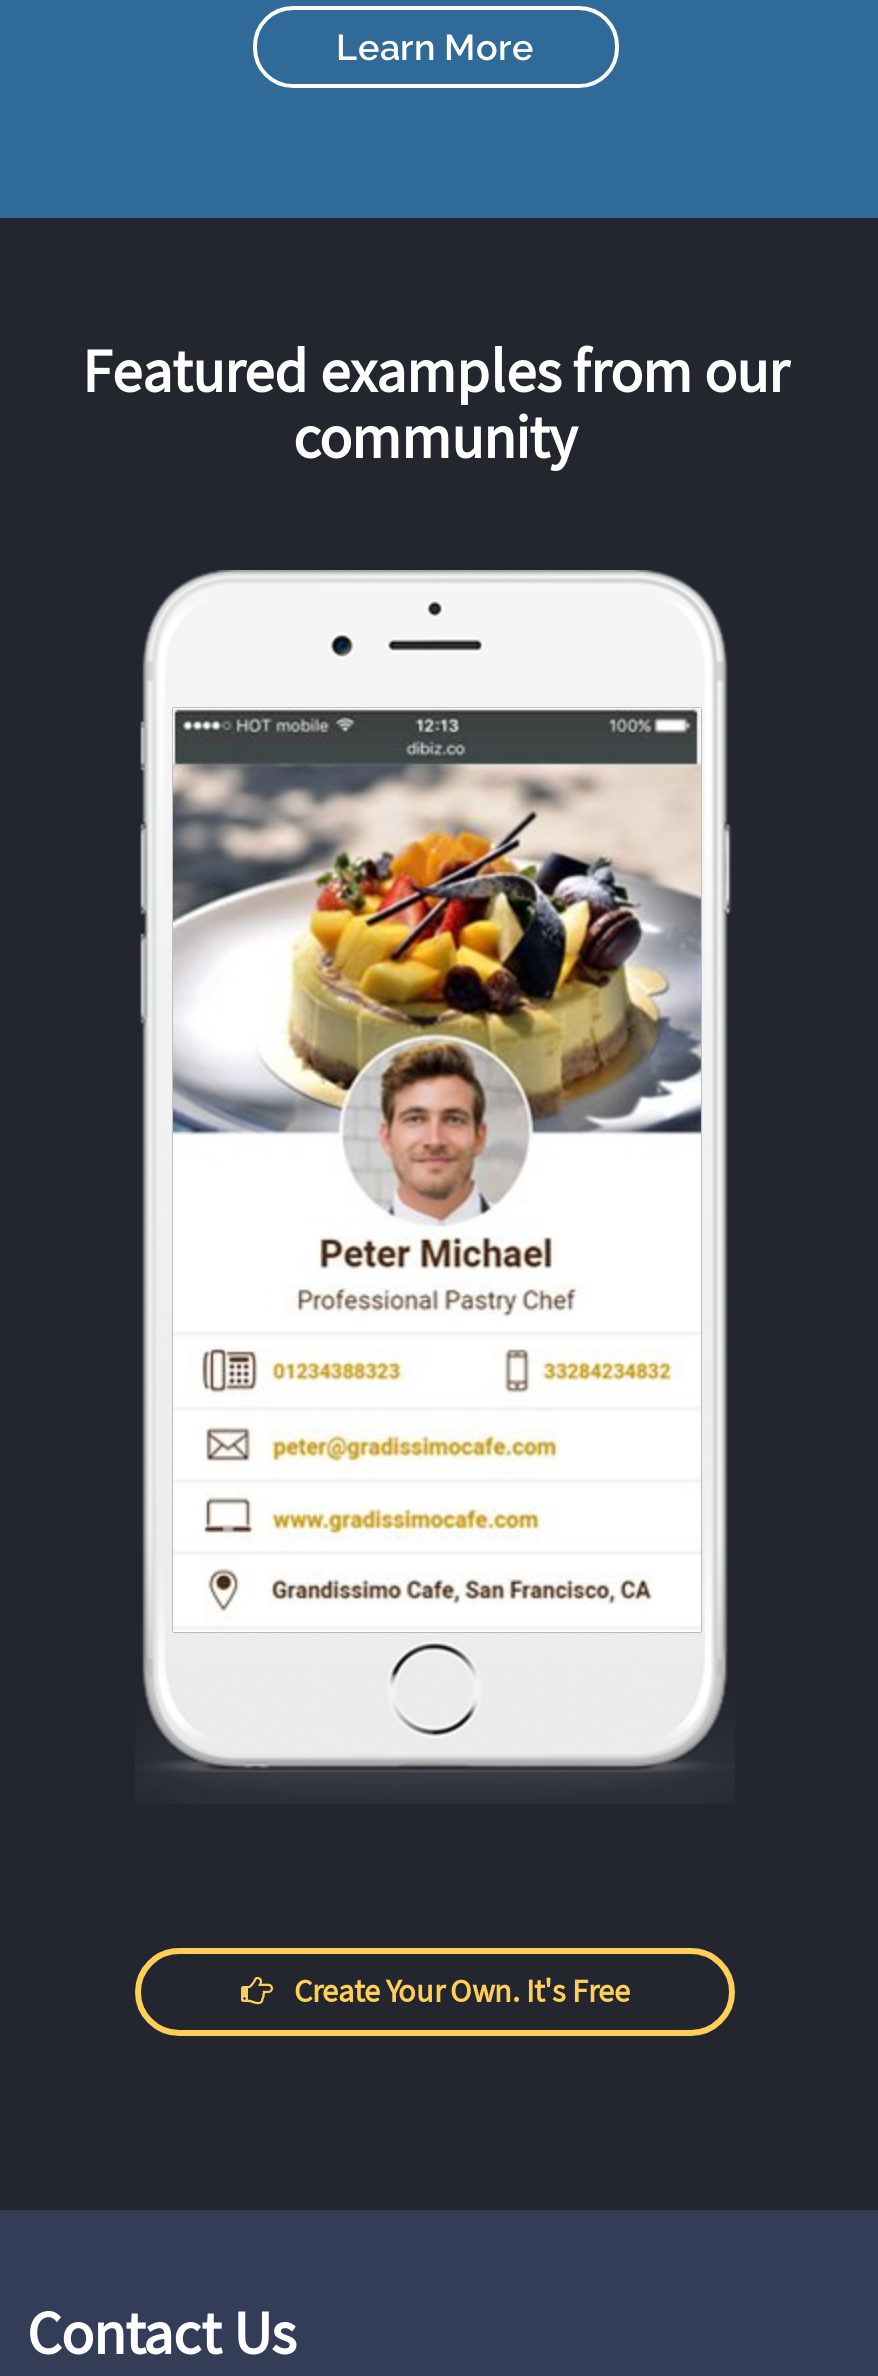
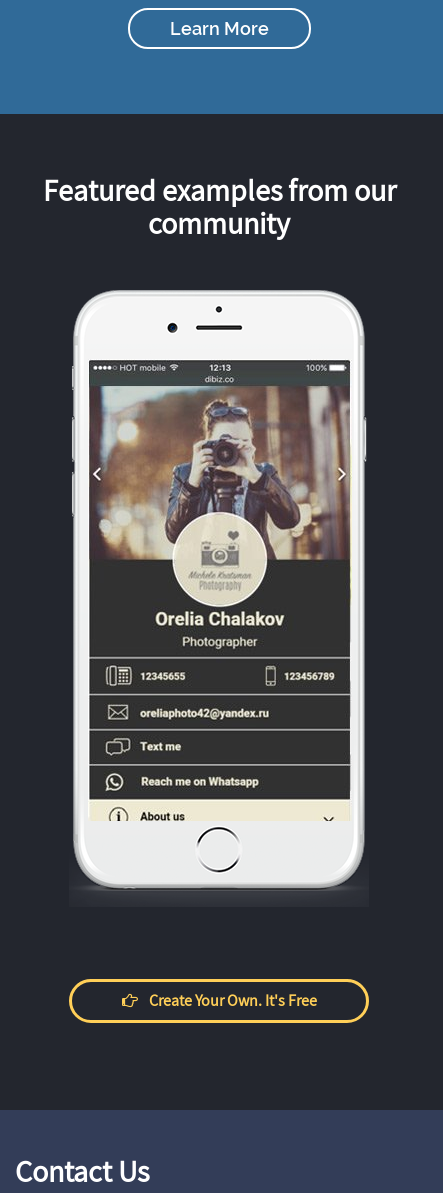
- [image]
+ [image]
